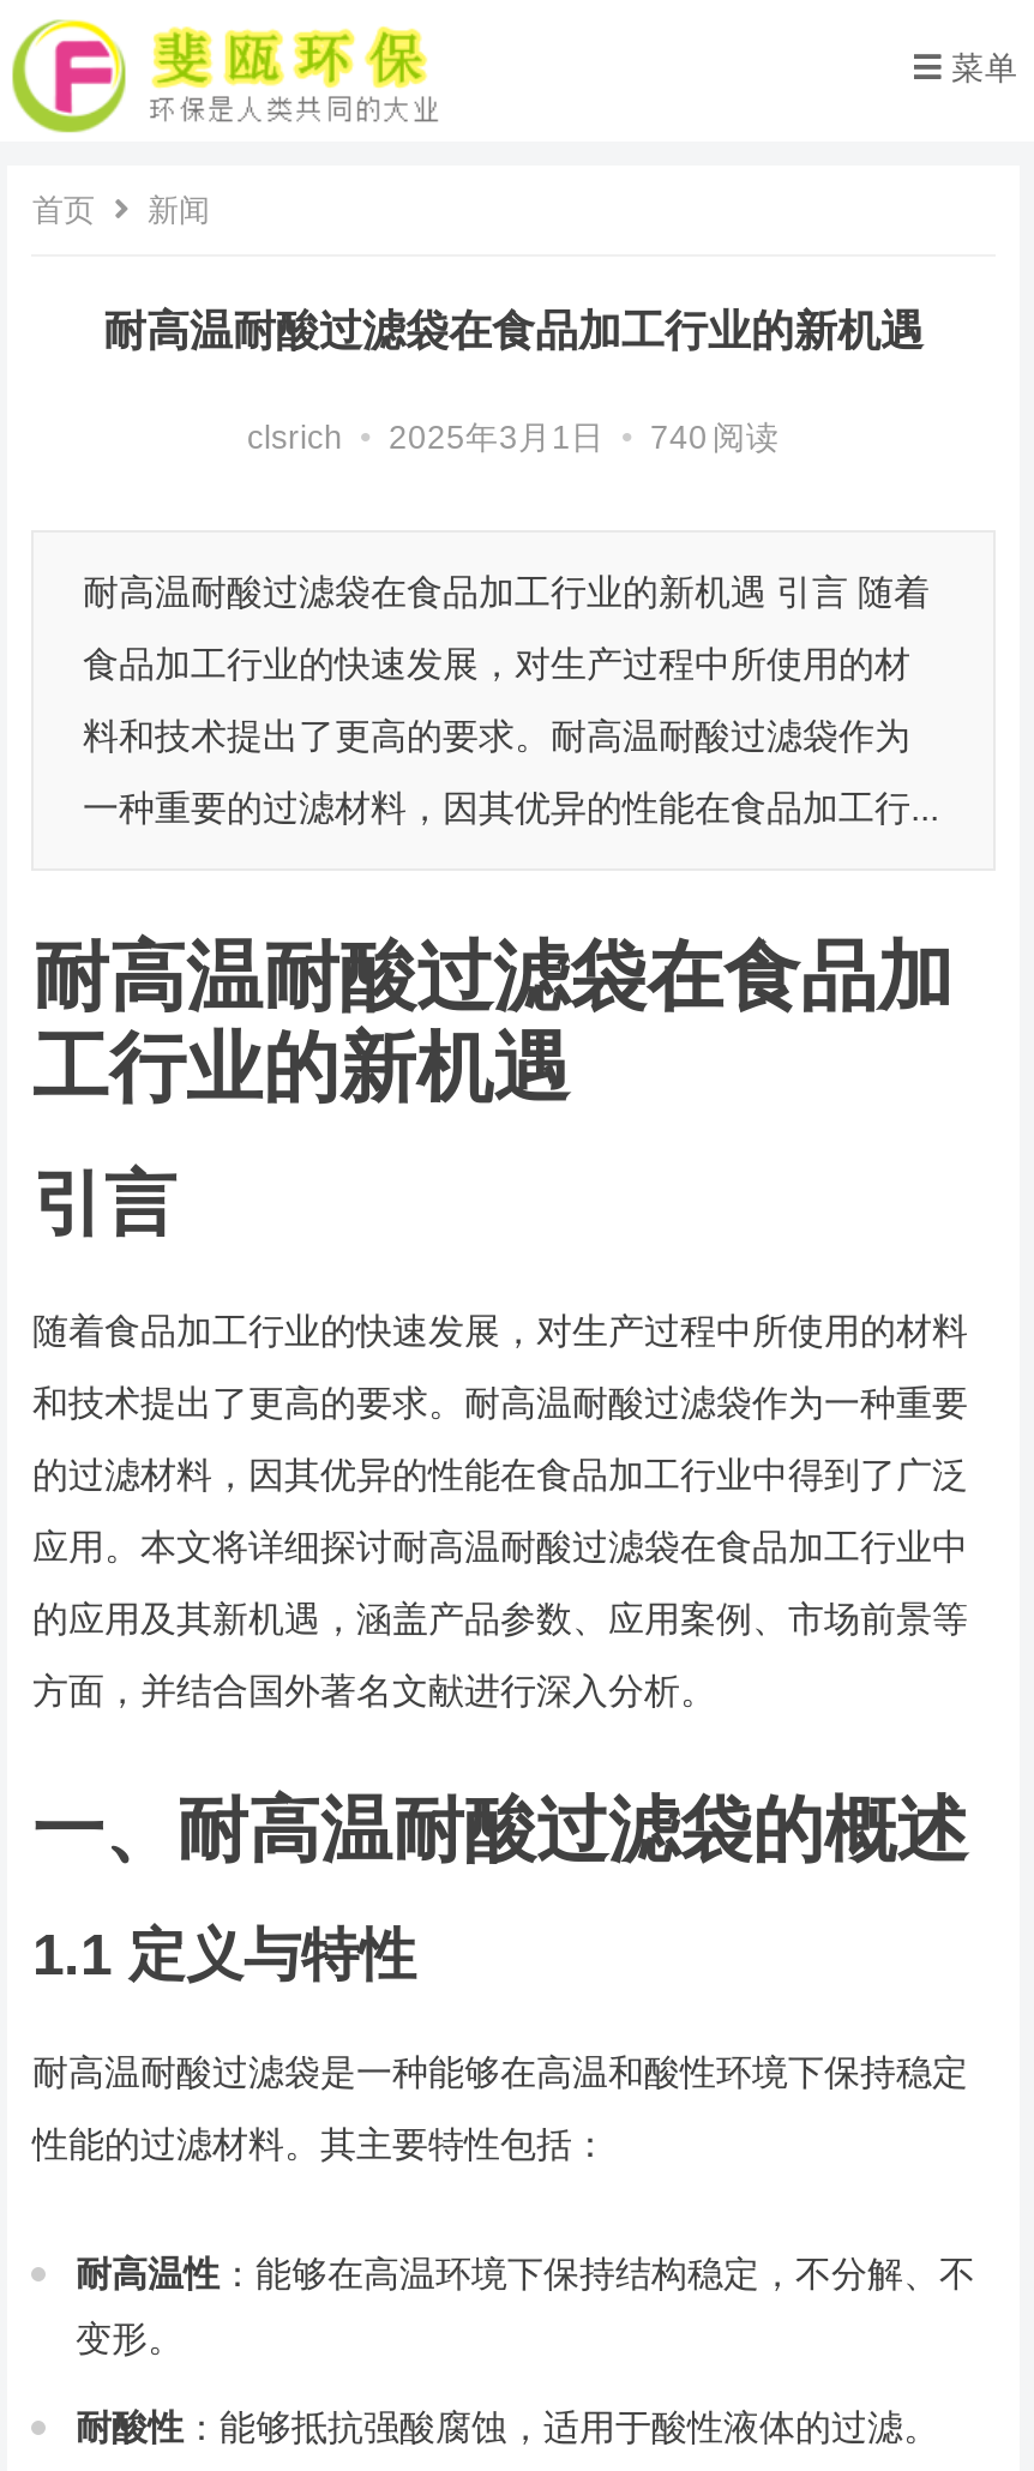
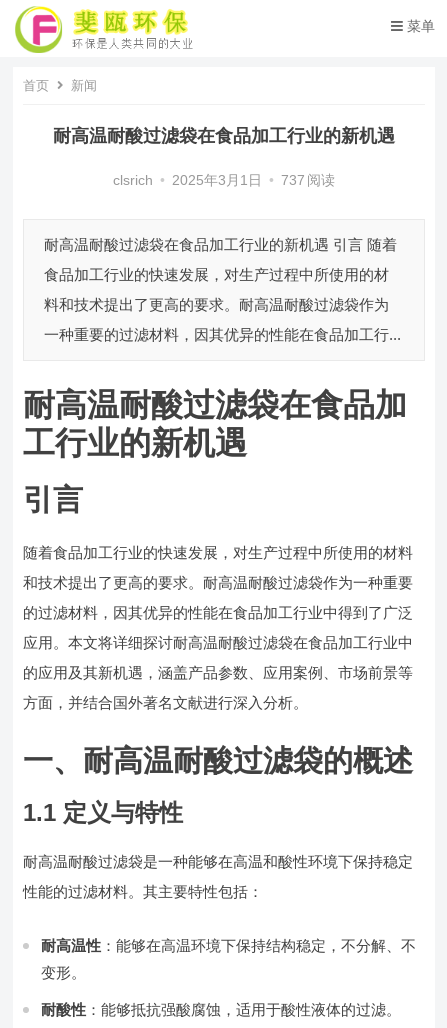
- clsrich • 2025年3月1日 • 740 阅读
+ clsrich • 2025年3月1日 • 737 阅读
